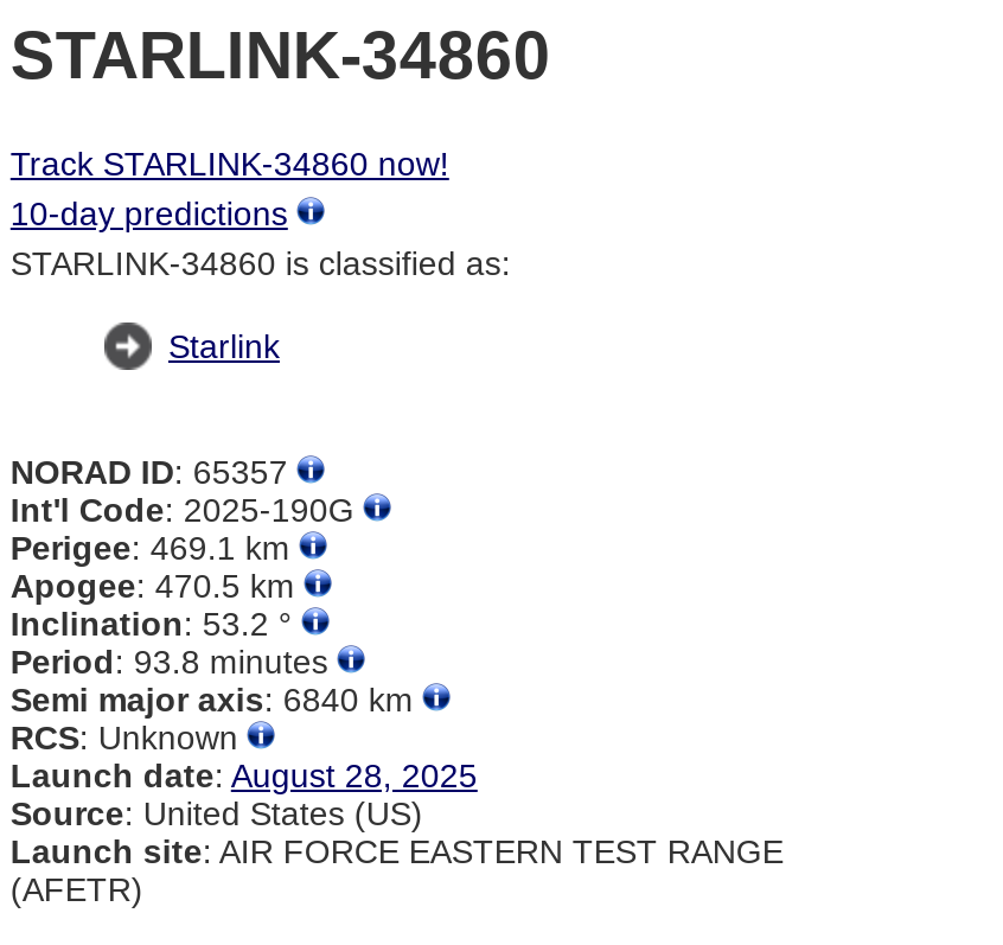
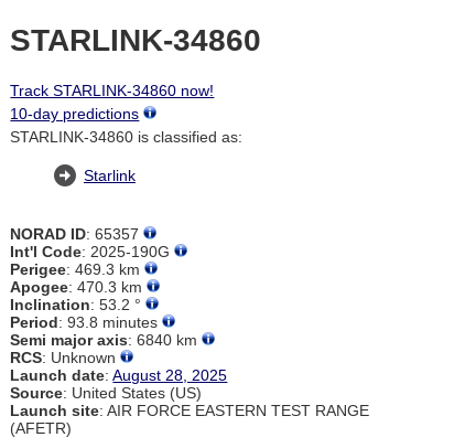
- Perigee: 469.1 km
+ Perigee: 469.3 km

- Apogee: 470.5 km
+ Apogee: 470.3 km
